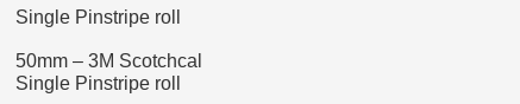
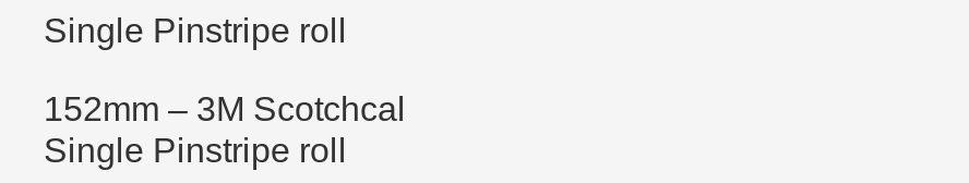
- 50mm – 3M Scotchcal
+ 152mm – 3M Scotchcal
